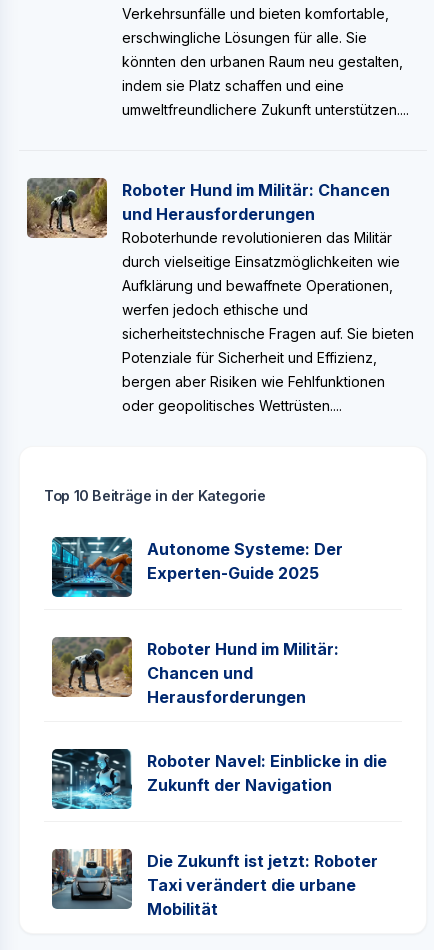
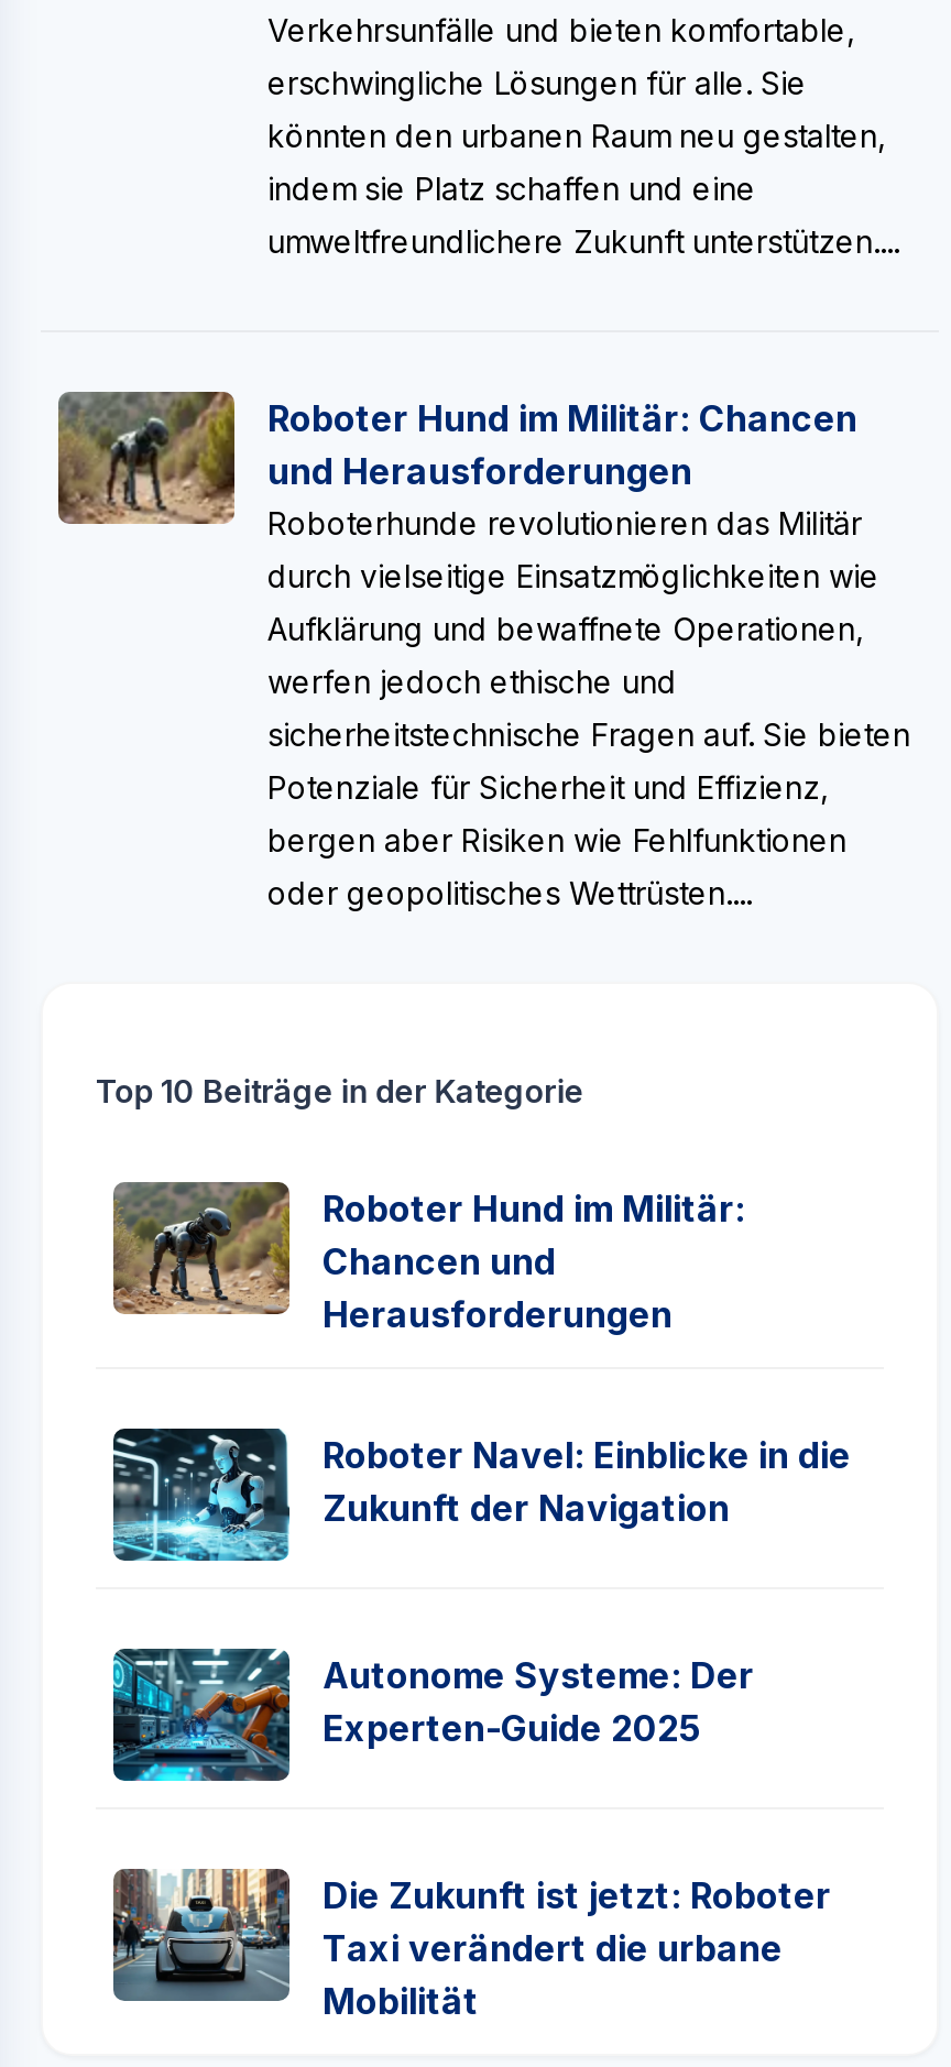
moved down: [image] | Autonome Systeme: Der | Experten-Guide 2025

moved up: [image] | Roboter Hund im Militär: | Chancen und | Herausforderungen | Roboter Navel: Einblicke in die | Zukunft der Navigation
